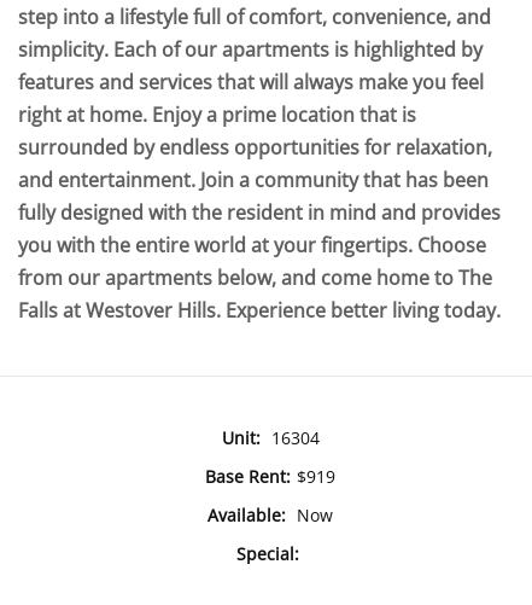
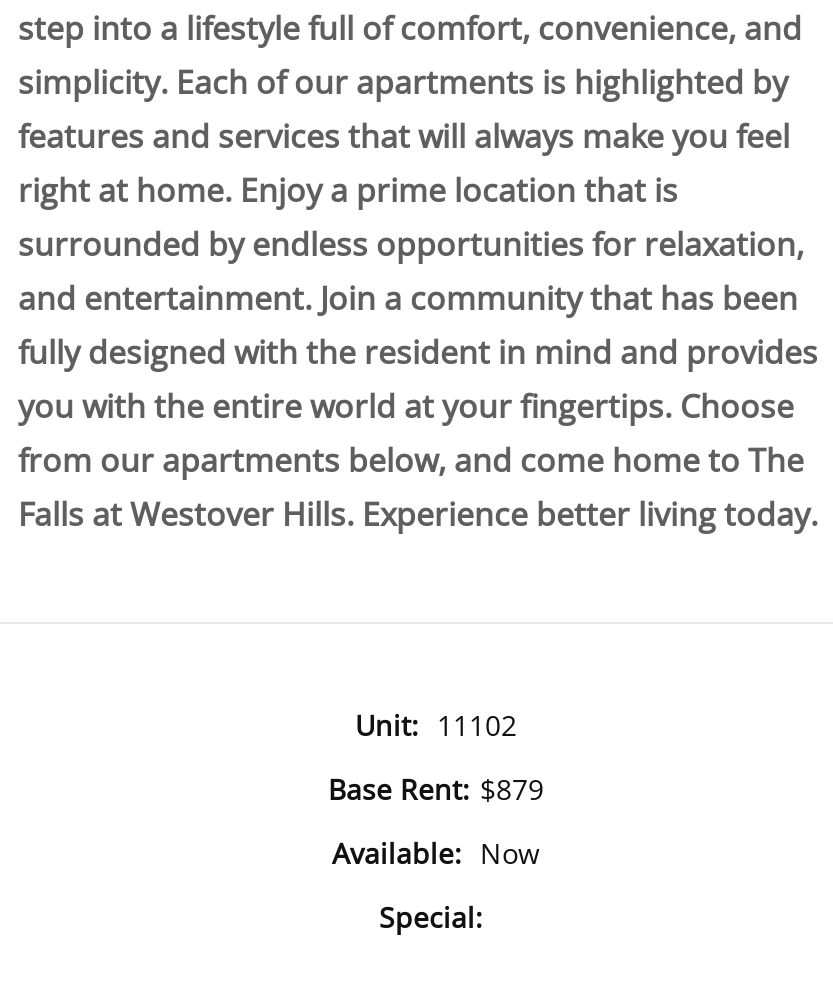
- Unit: 16304
+ Unit: 11102

- Base Rent: $919
+ Base Rent: $879
